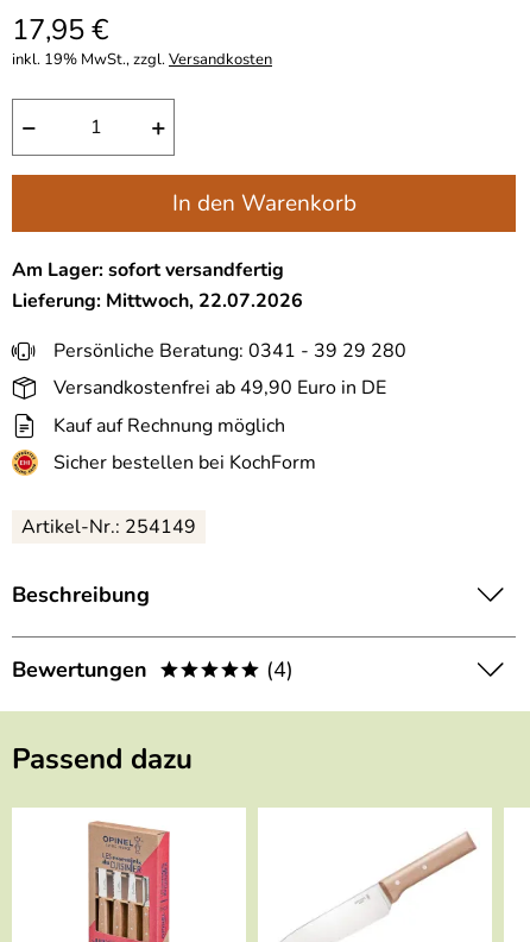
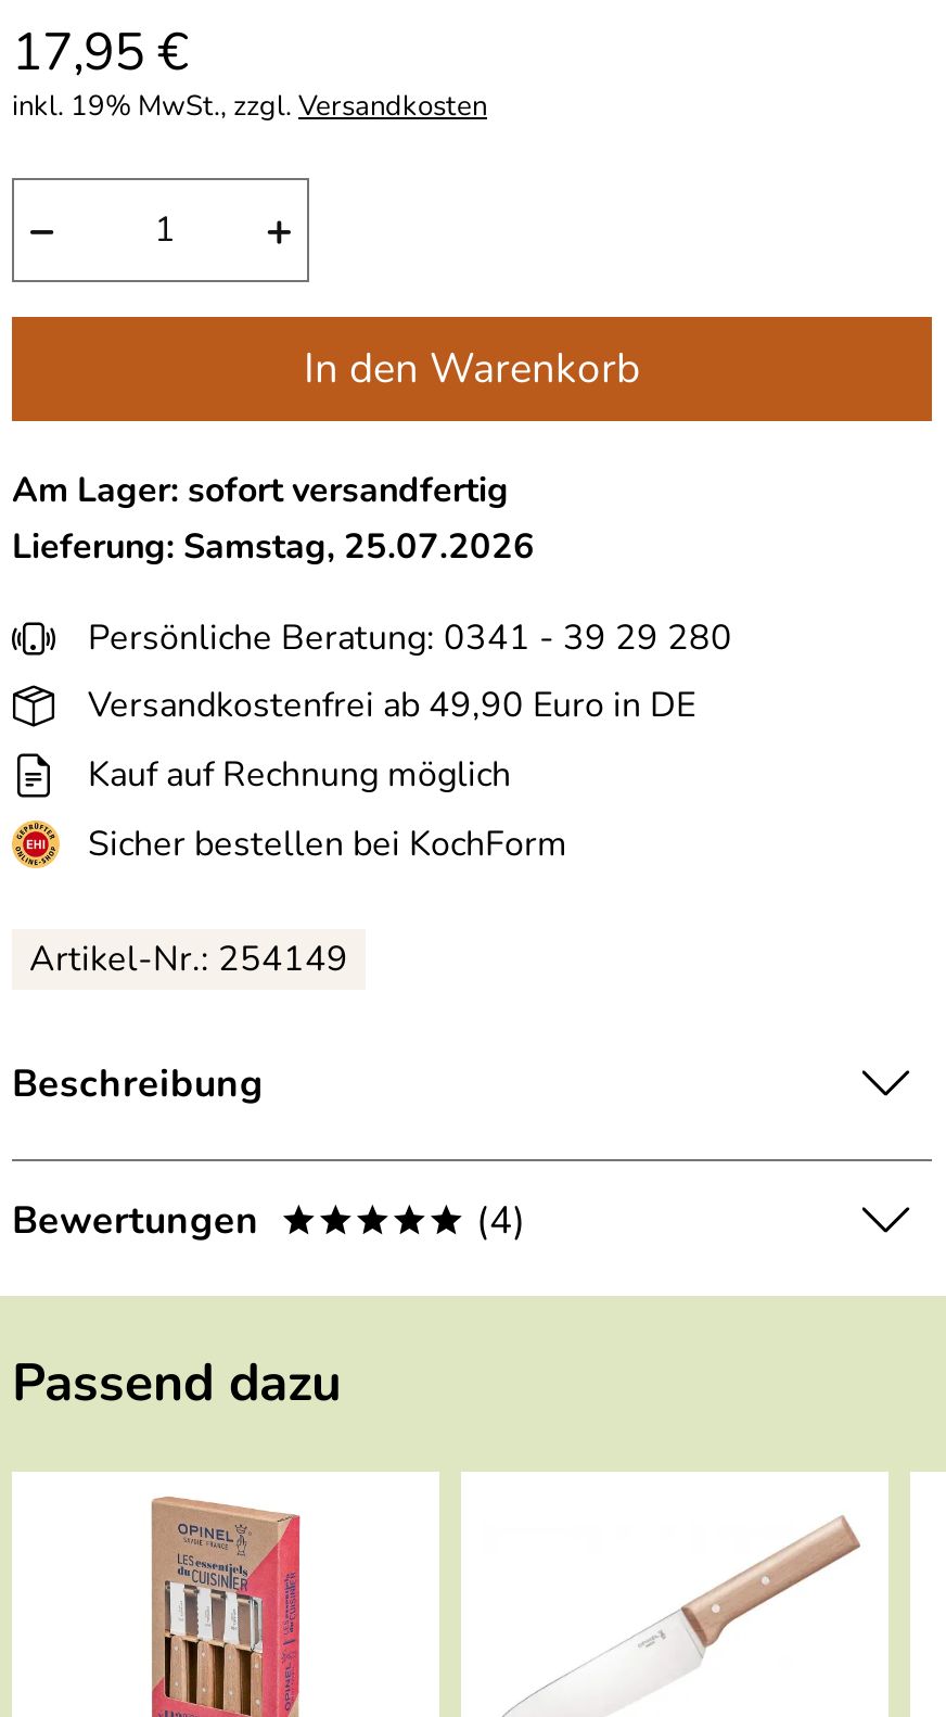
- Lieferung: Mittwoch, 22.07.2026
+ Lieferung: Samstag, 25.07.2026
